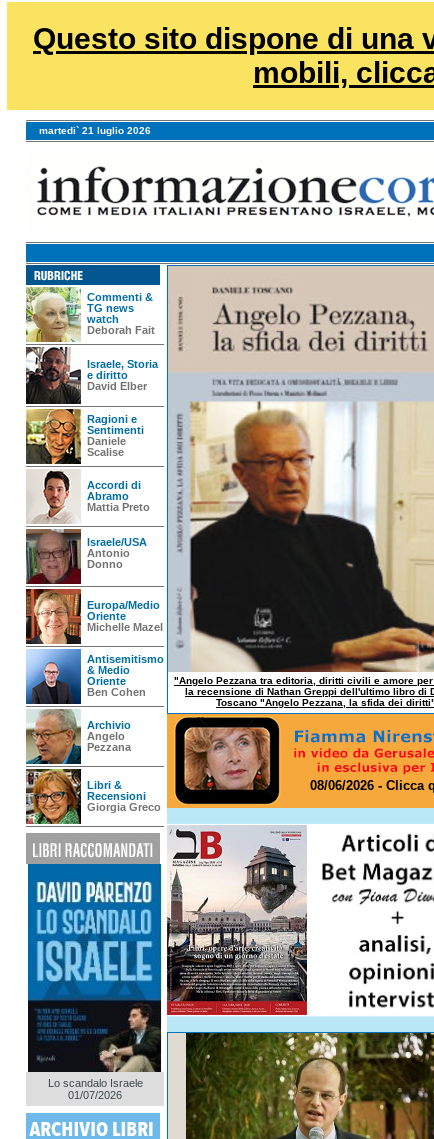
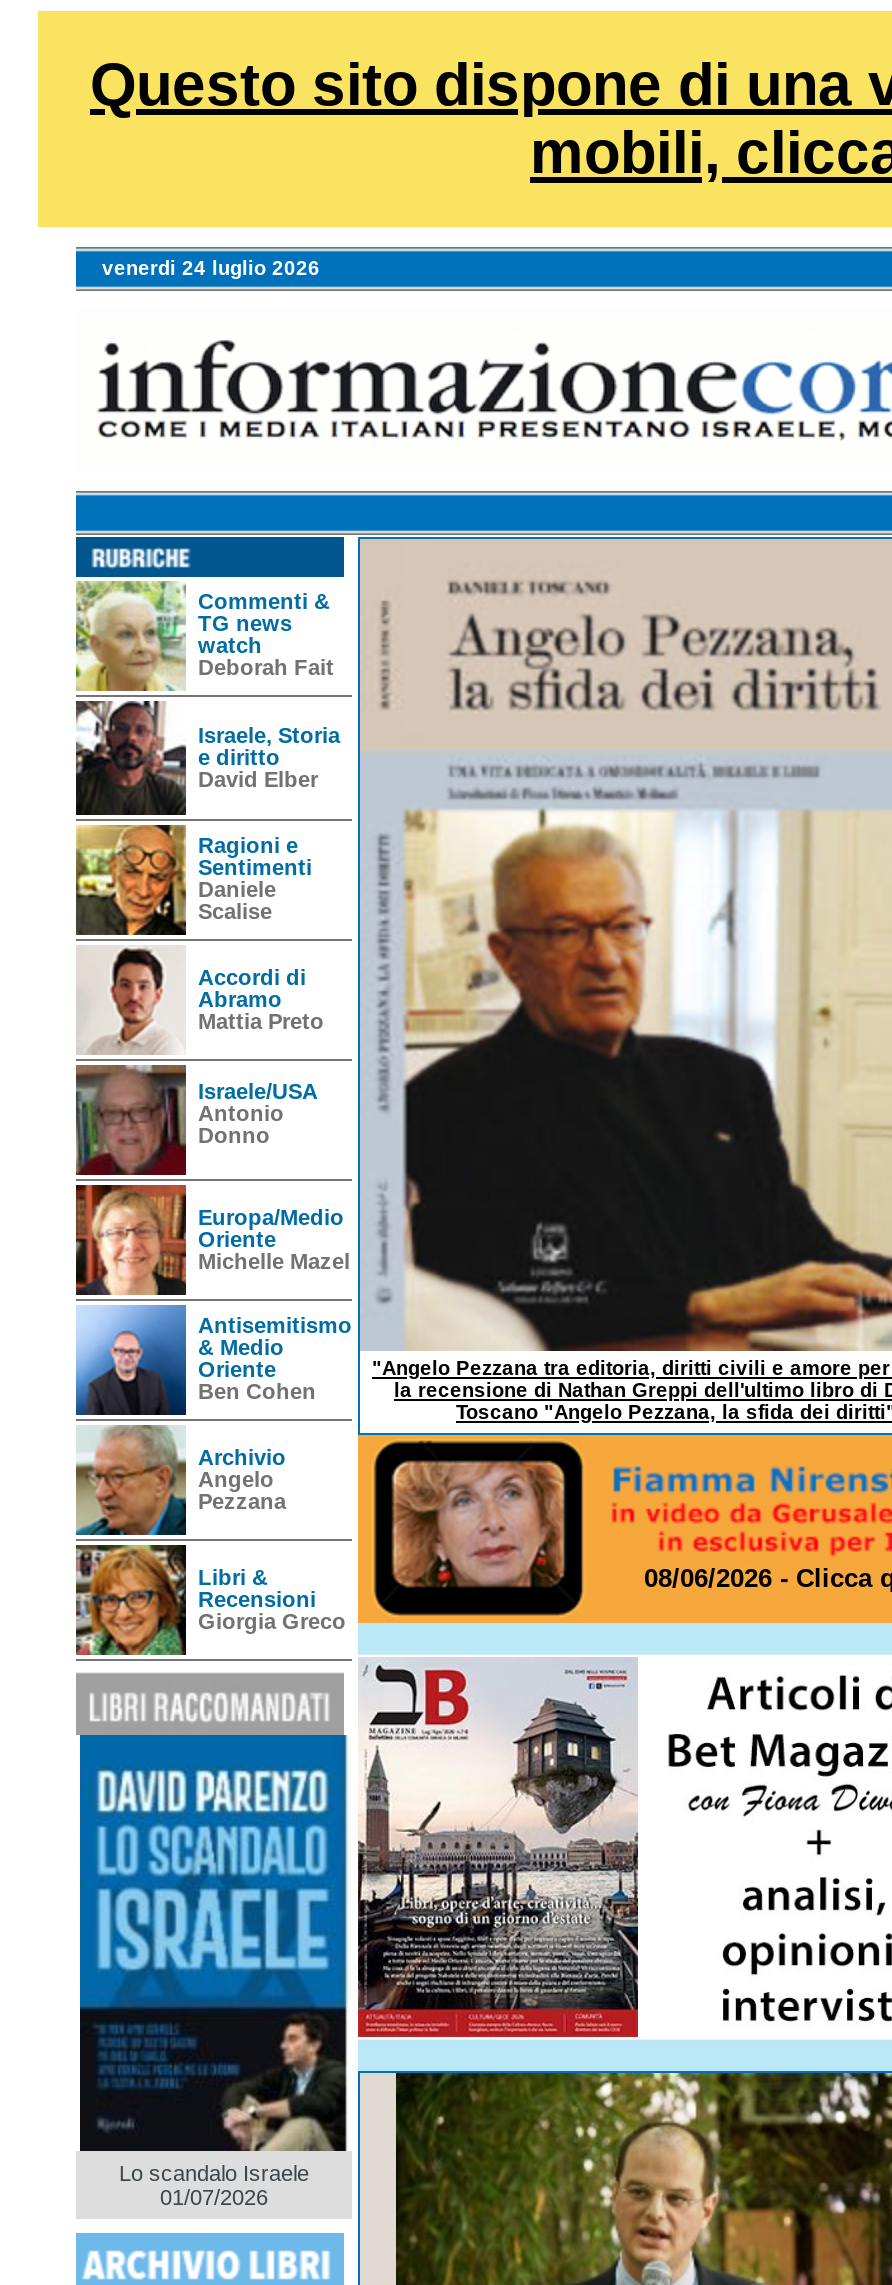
- martedi` 21 luglio 2026
+ venerdi 24 luglio 2026
